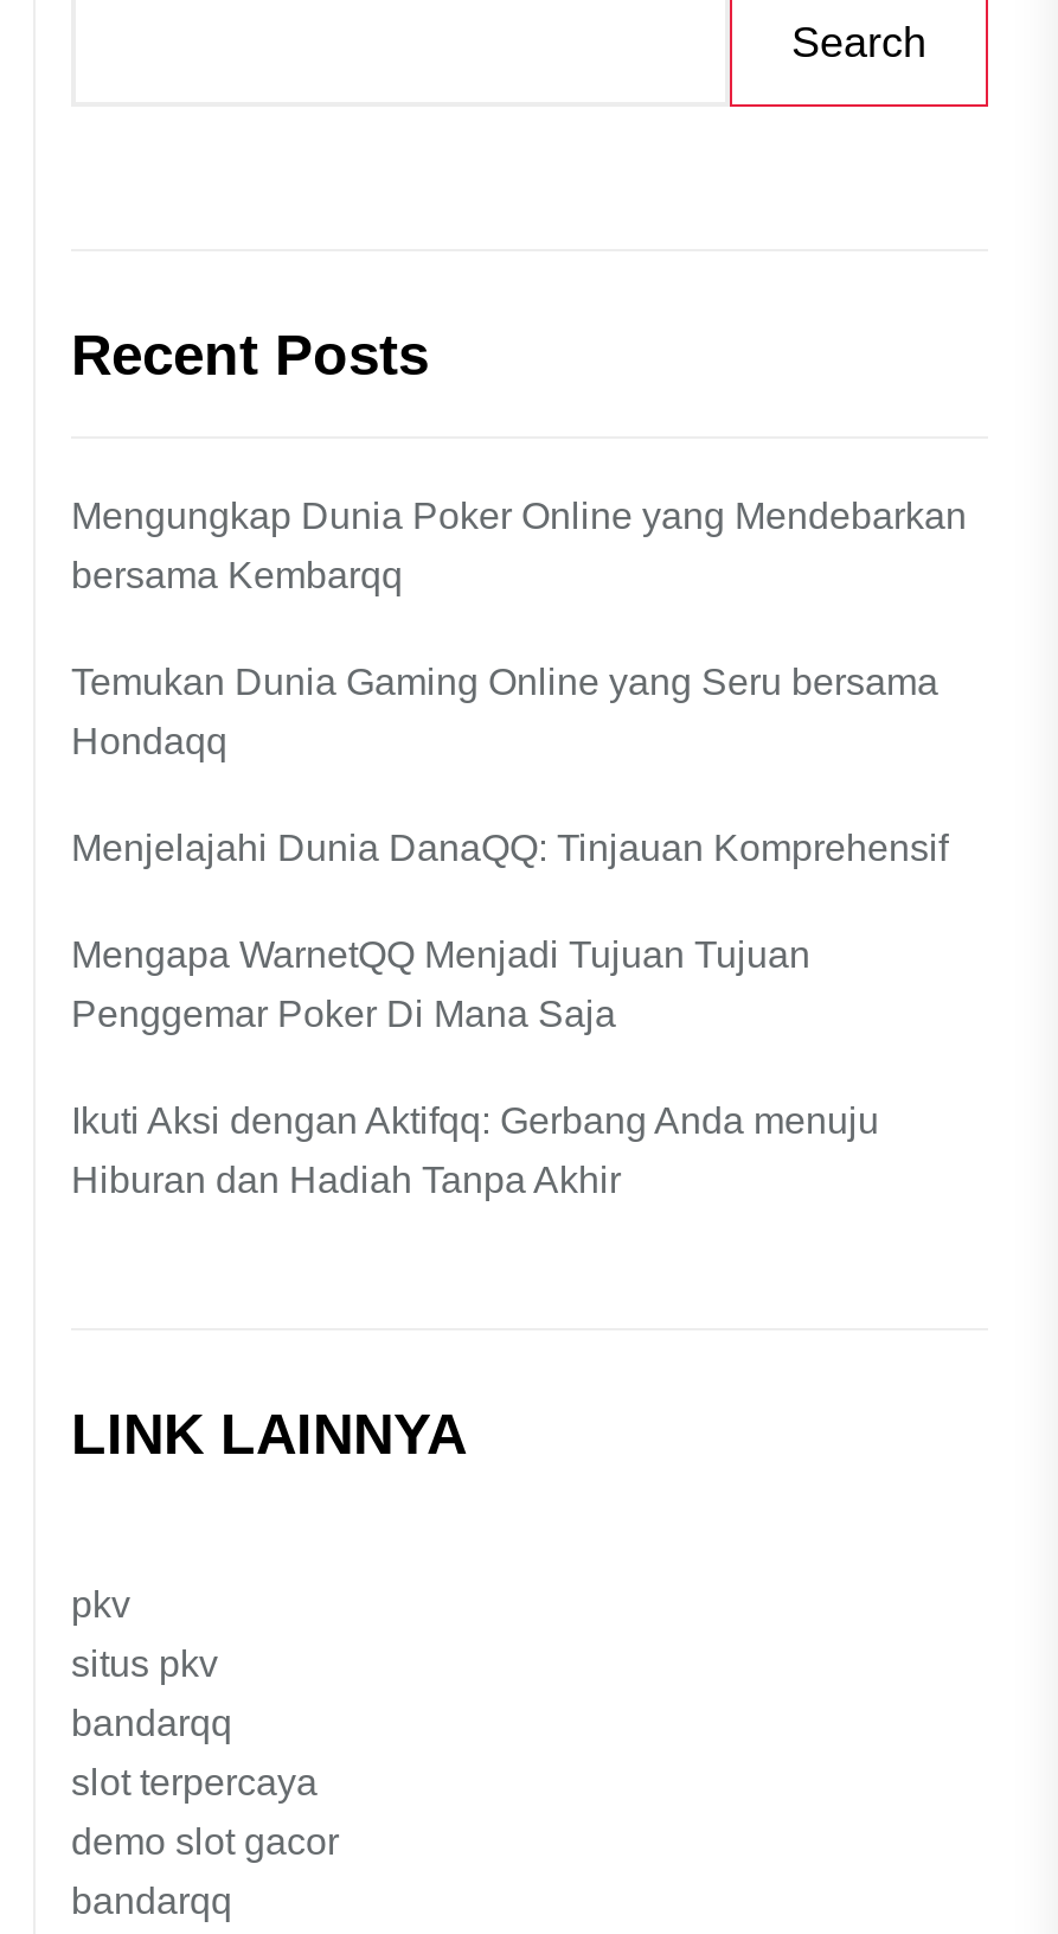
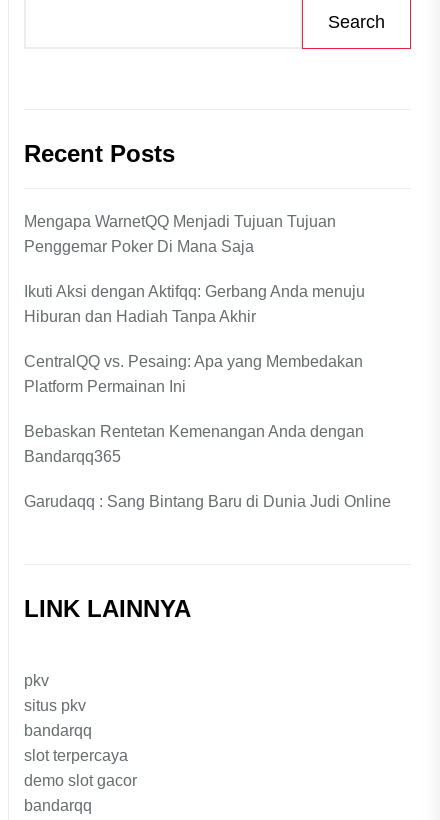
- Mengungkap Dunia Poker Online yang Mendebarkan
- bersama Kembarqq
- Temukan Dunia Gaming Online yang Seru bersama
- Hondaqq
- Menjelajahi Dunia DanaQQ: Tinjauan Komprehensif

moved up: Mengapa WarnetQQ Menjadi Tujuan Tujuan | Penggemar Poker Di Mana Saja | Ikuti Aksi dengan Aktifqq: Gerbang Anda menuju | Hiburan dan Hadiah Tanpa Akhir

+ CentralQQ vs. Pesaing: Apa yang Membedakan
+ Platform Permainan Ini
+ Bebaskan Rentetan Kemenangan Anda dengan
+ Bandarqq365
+ Garudaqq : Sang Bintang Baru di Dunia Judi Online
